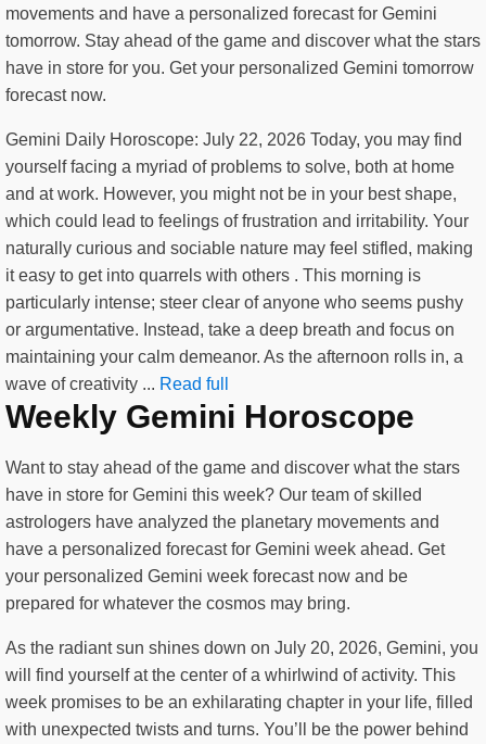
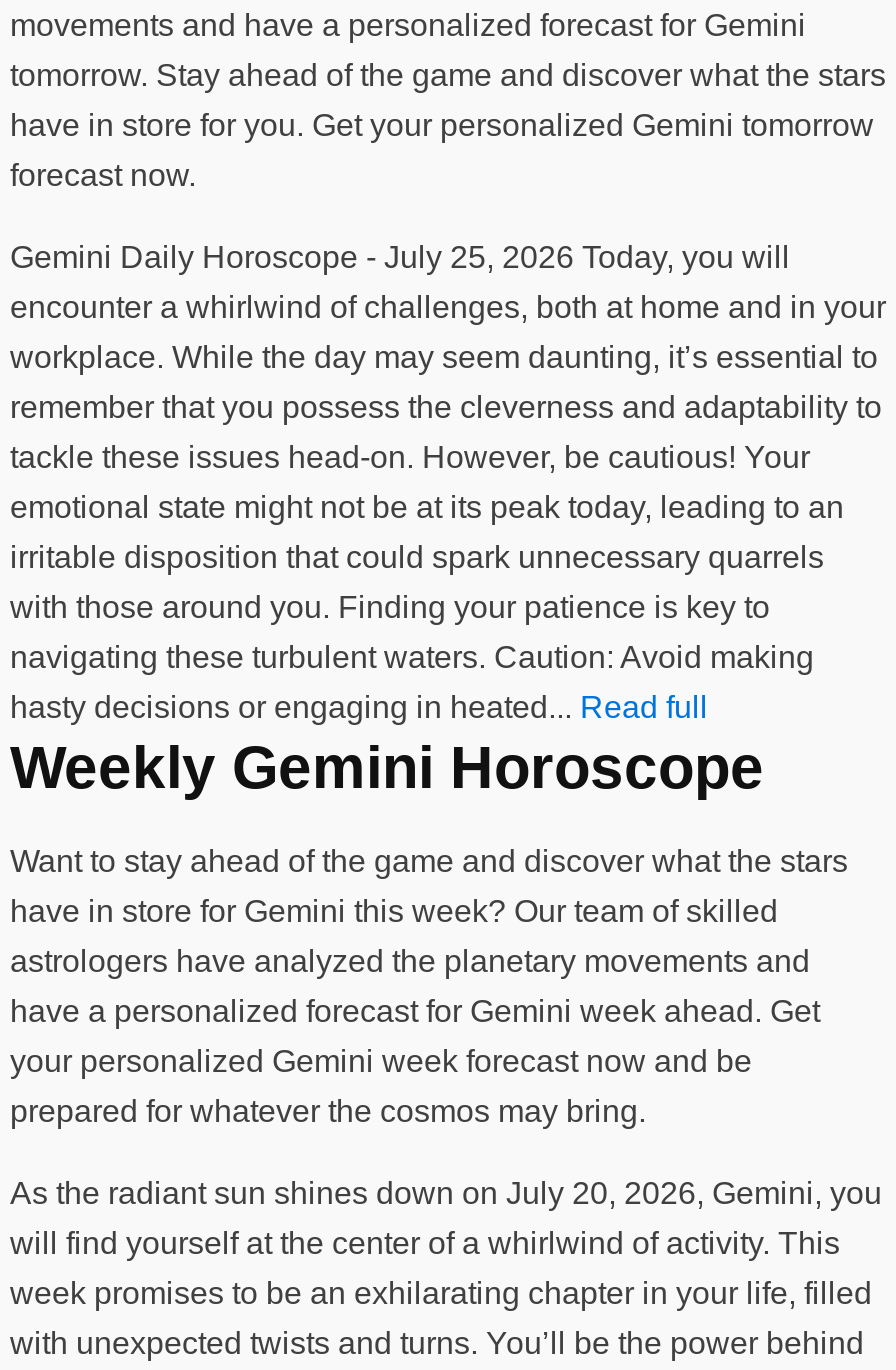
- Gemini Daily Horoscope: July 22, 2026 Today, you may find
+ Gemini Daily Horoscope - July 25, 2026 Today, you will

- yourself facing a myriad of problems to solve, both at home
+ encounter a whirlwind of challenges, both at home and in your

- and at work. However, you might not be in your best shape,
+ workplace. While the day may seem daunting, it’s essential to

- which could lead to feelings of frustration and irritability. Your
+ remember that you possess the cleverness and adaptability to

- naturally curious and sociable nature may feel stifled, making
+ tackle these issues head-on. However, be cautious! Your

- it easy to get into quarrels with others . This morning is
+ emotional state might not be at its peak today, leading to an

- particularly intense; steer clear of anyone who seems pushy
+ irritable disposition that could spark unnecessary quarrels

- or argumentative. Instead, take a deep breath and focus on
+ with those around you. Finding your patience is key to

- maintaining your calm demeanor. As the afternoon rolls in, a
+ navigating these turbulent waters. Caution: Avoid making

- wave of creativity ... Read full
+ hasty decisions or engaging in heated... Read full
